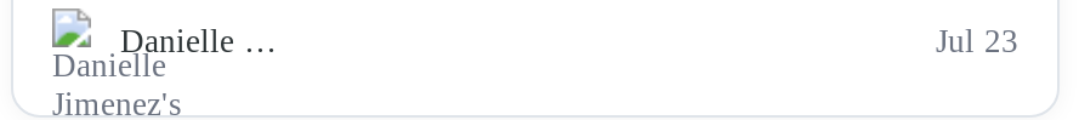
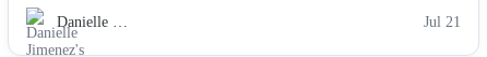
- Jul 23
+ Jul 21
